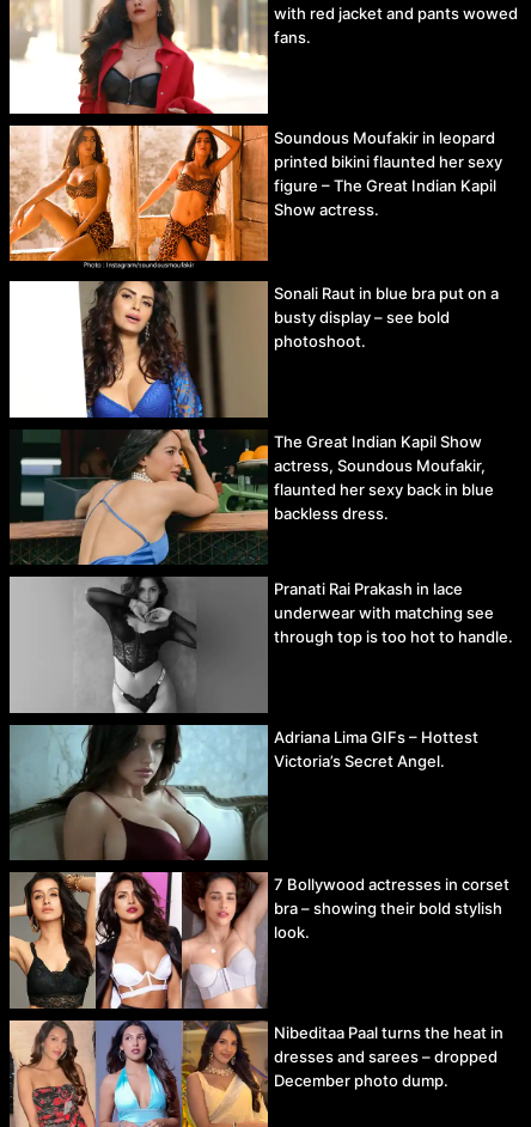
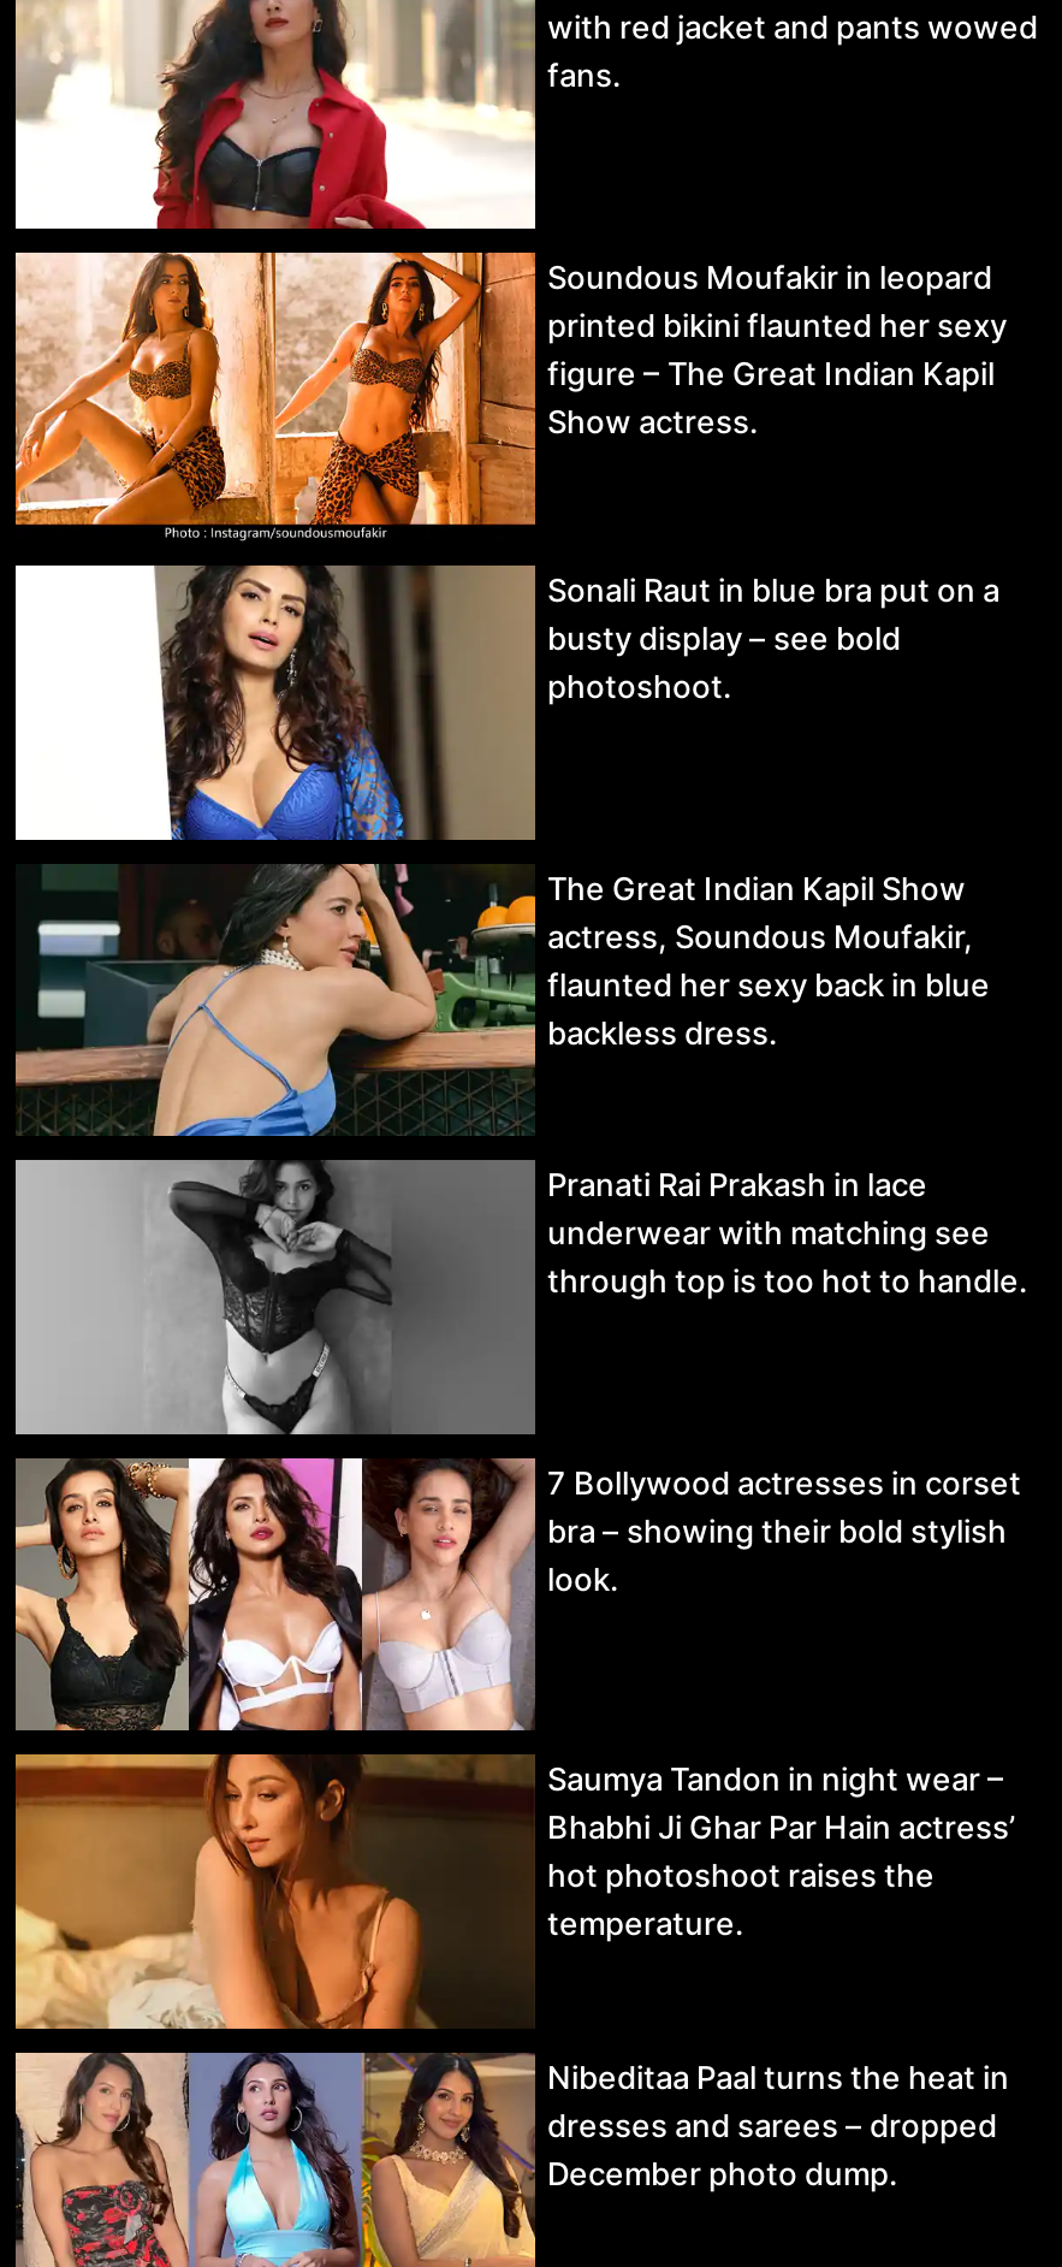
- [image]
- Adriana Lima GIFs – Hottest
- Victoria’s Secret Angel.

moved up: 7 Bollywood actresses in corset | bra – showing their bold stylish | look.

+ [image]
+ Saumya Tandon in night wear –
+ Bhabhi Ji Ghar Par Hain actress’
+ hot photoshoot raises the
+ temperature.
